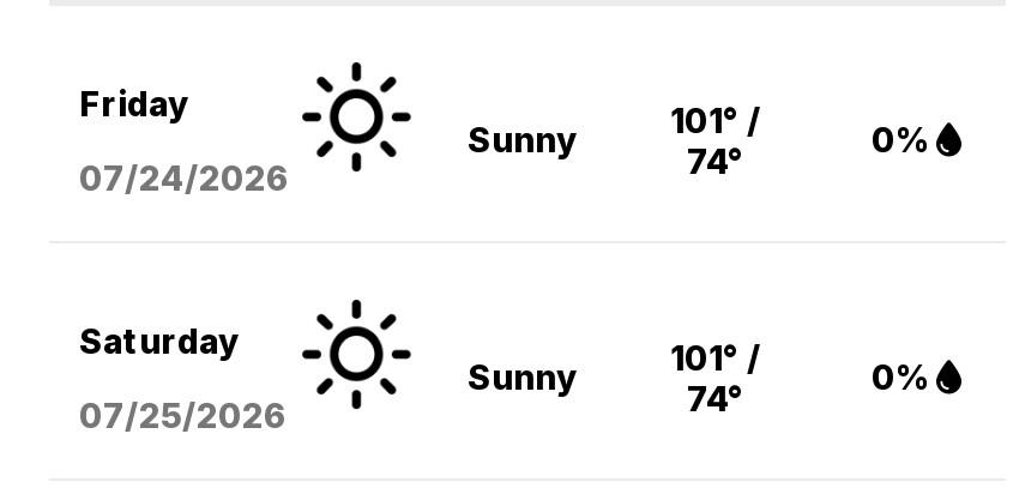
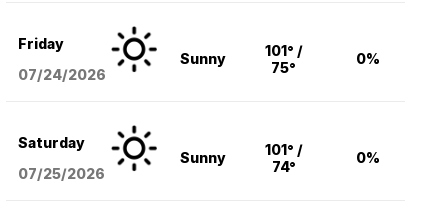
- 74°
+ 75°
